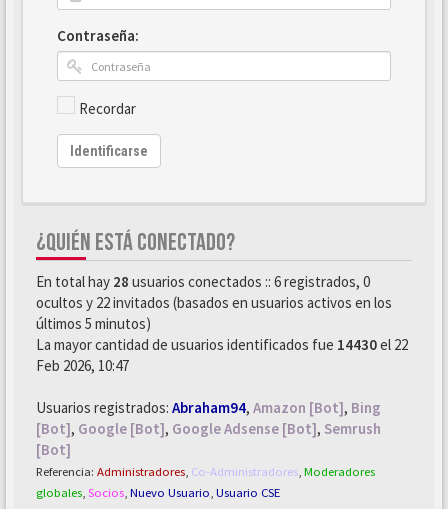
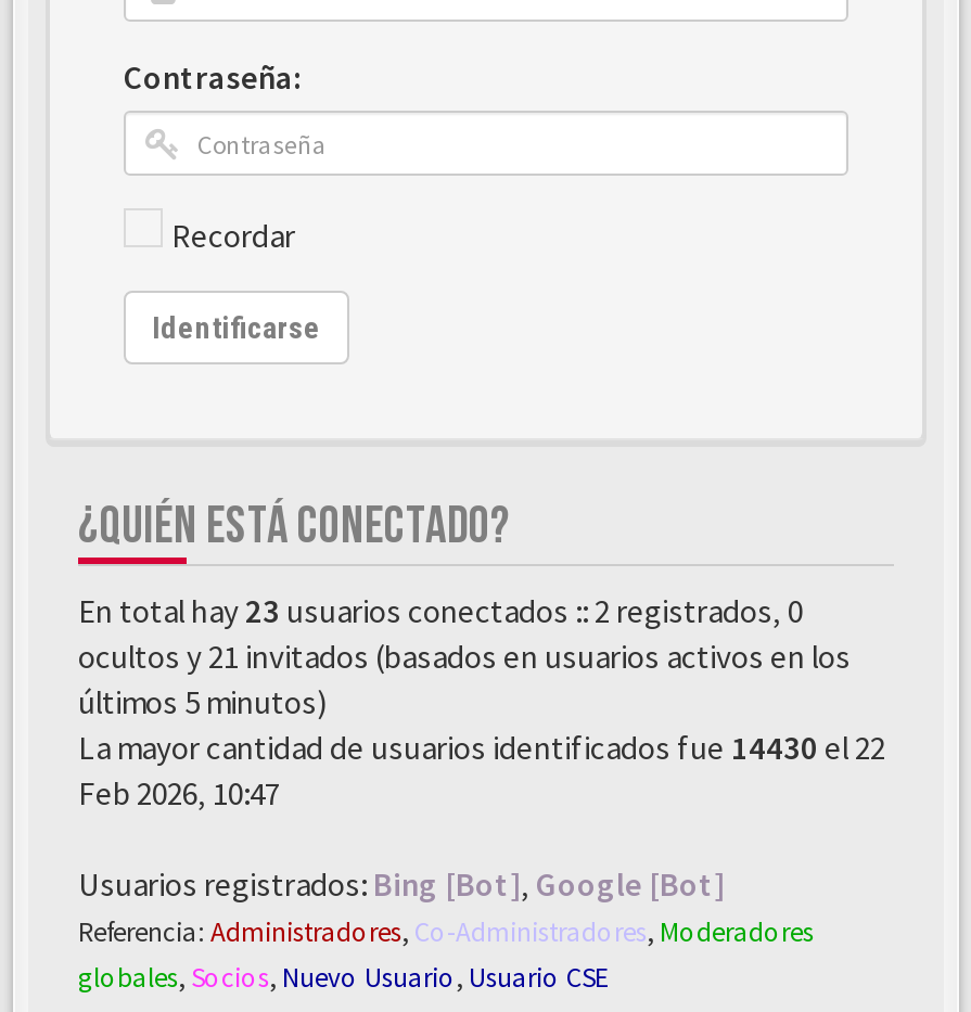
- En total hay 28 usuarios conectados :: 6 registrados, 0
+ En total hay 23 usuarios conectados :: 2 registrados, 0

- ocultos y 22 invitados (basados en usuarios activos en los
+ ocultos y 21 invitados (basados en usuarios activos en los

- Usuarios registrados: Abraham94, Amazon [Bot], Bing
- [Bot], Google [Bot], Google Adsense [Bot], Semrush
- [Bot]
+ Usuarios registrados: Bing [Bot], Google [Bot]
